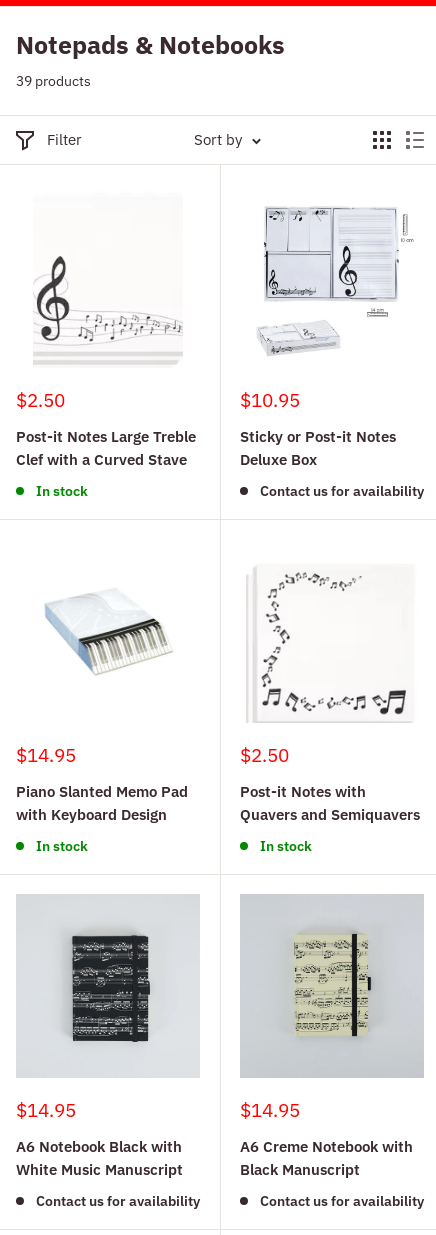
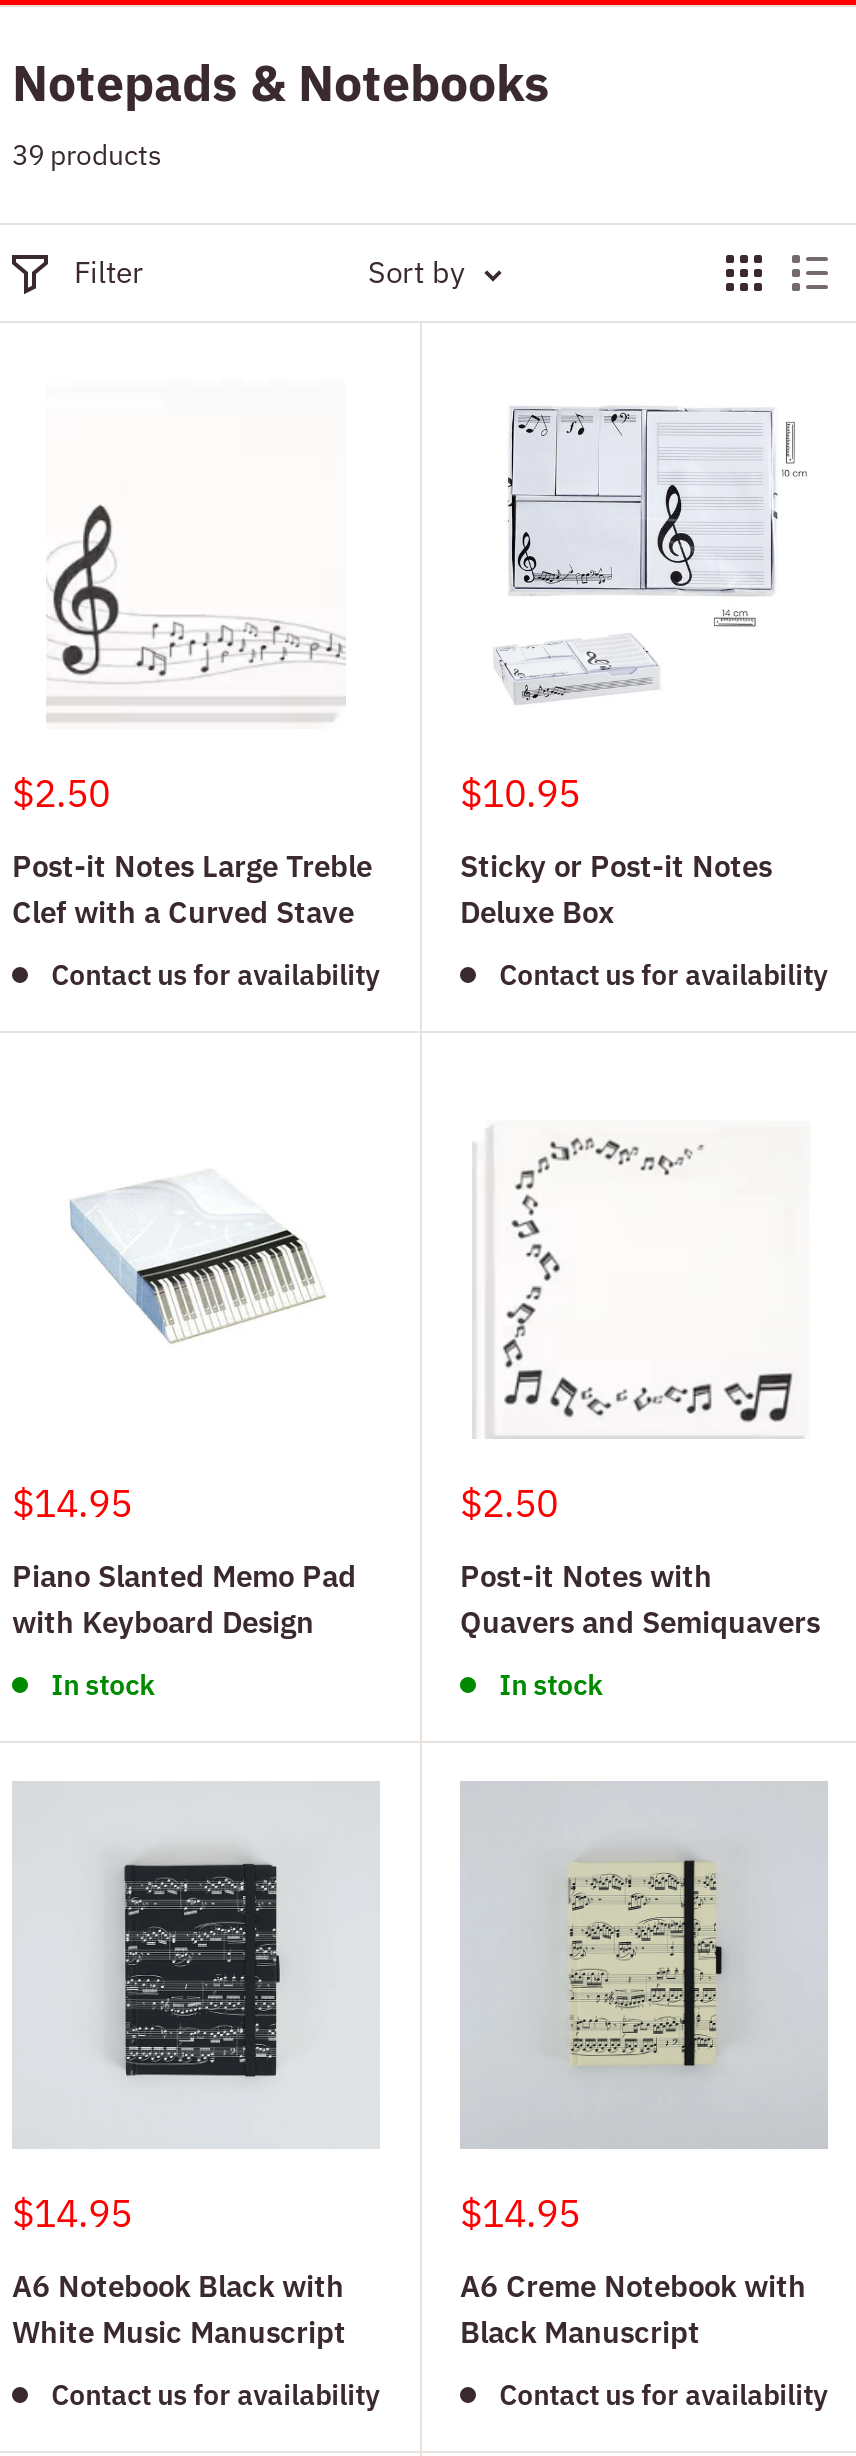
- In stock
+ Contact us for availability
